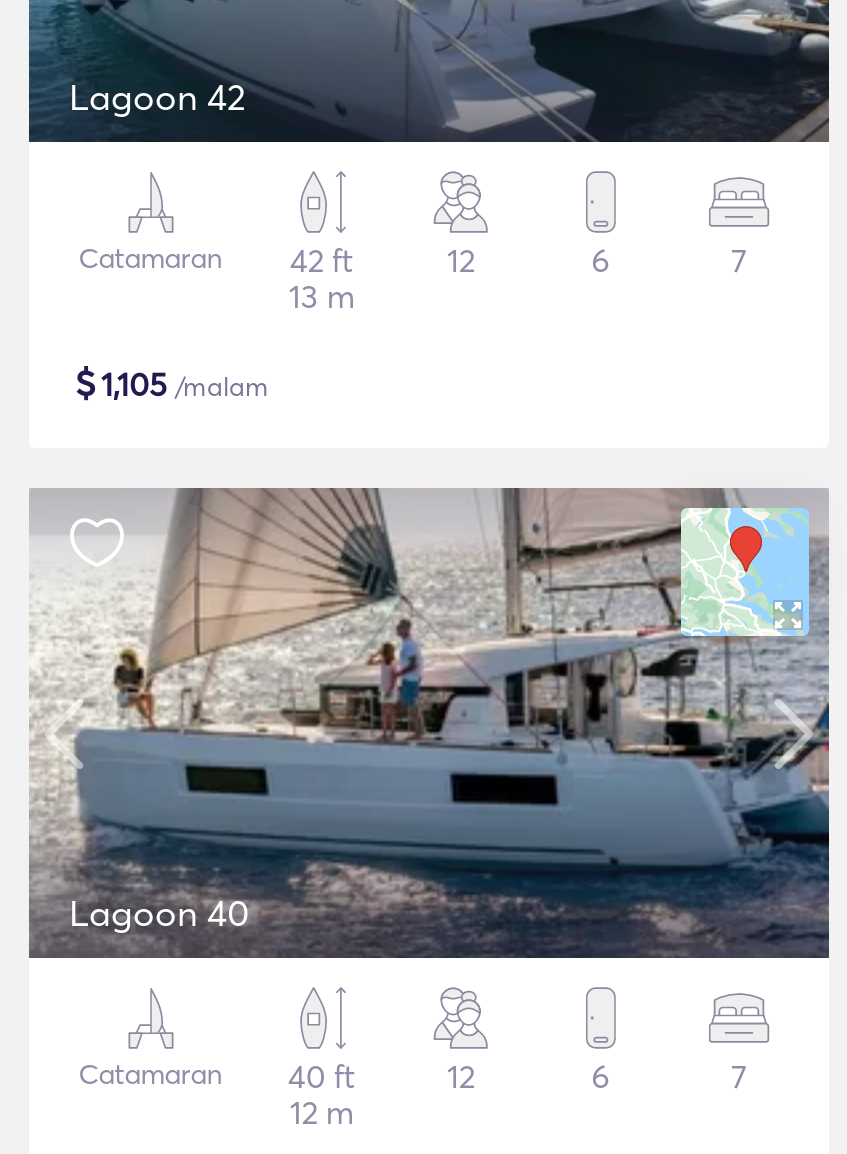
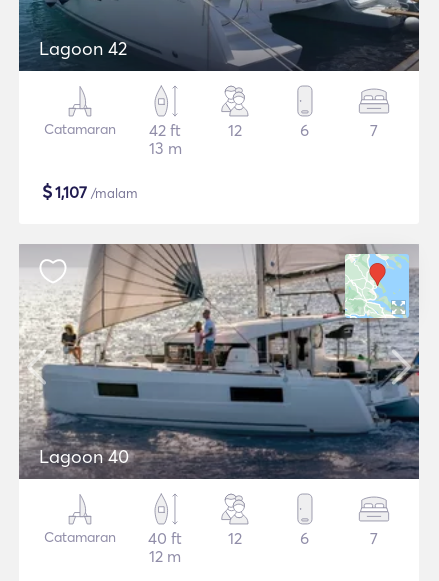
- $1,105 /malam
+ $1,107 /malam
